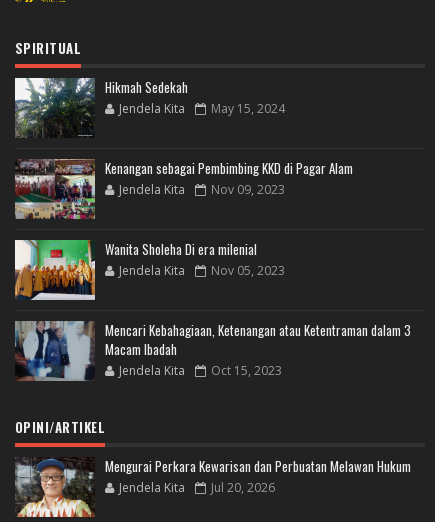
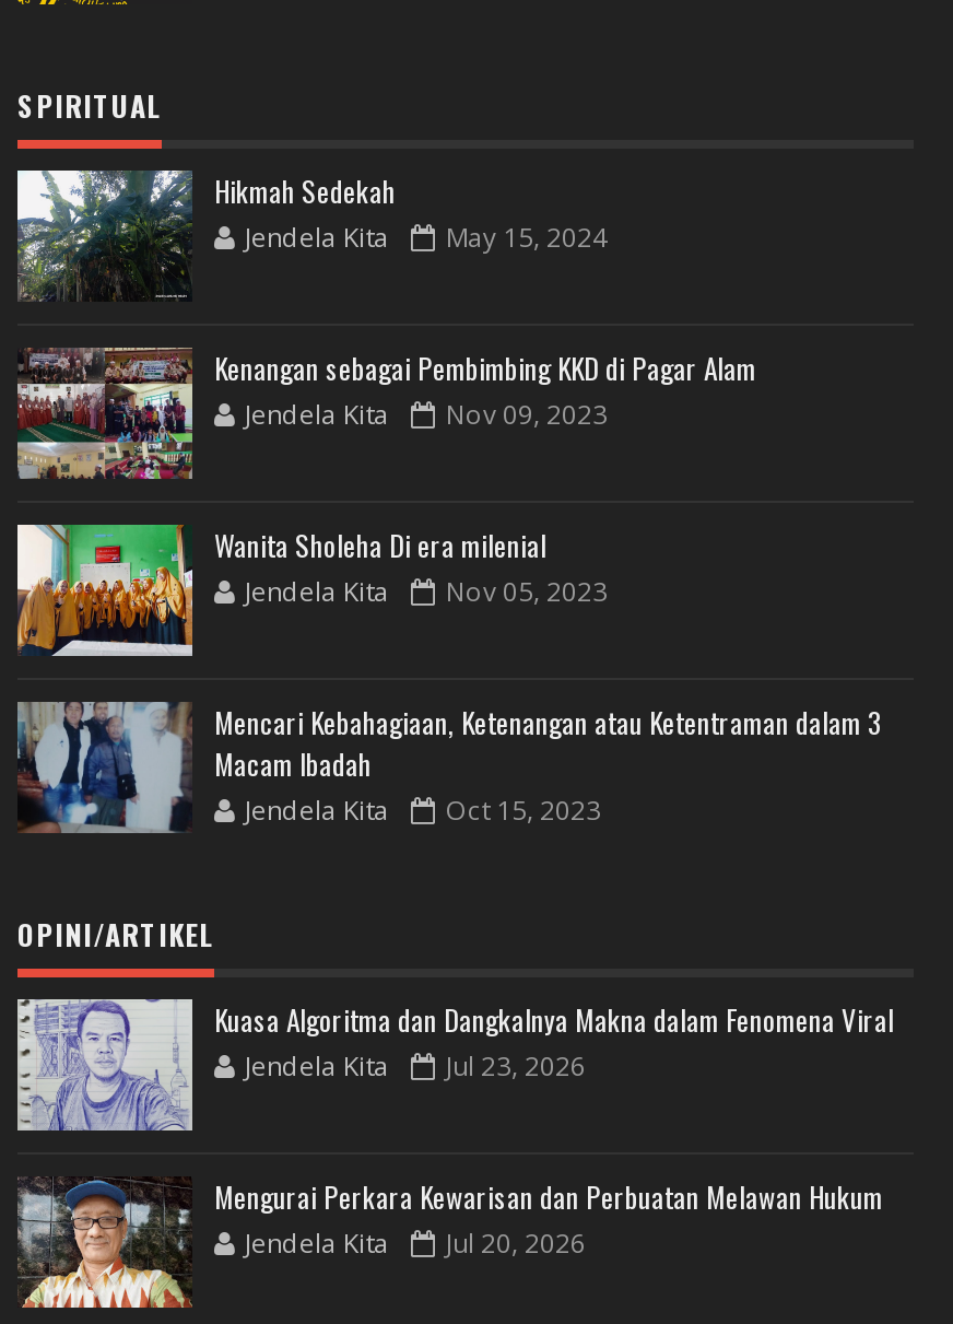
+ [image]
+ Kuasa Algoritma dan Dangkalnya Makna dalam Fenomena Viral
+ Jendela Kita
+ Jul 23, 2026
